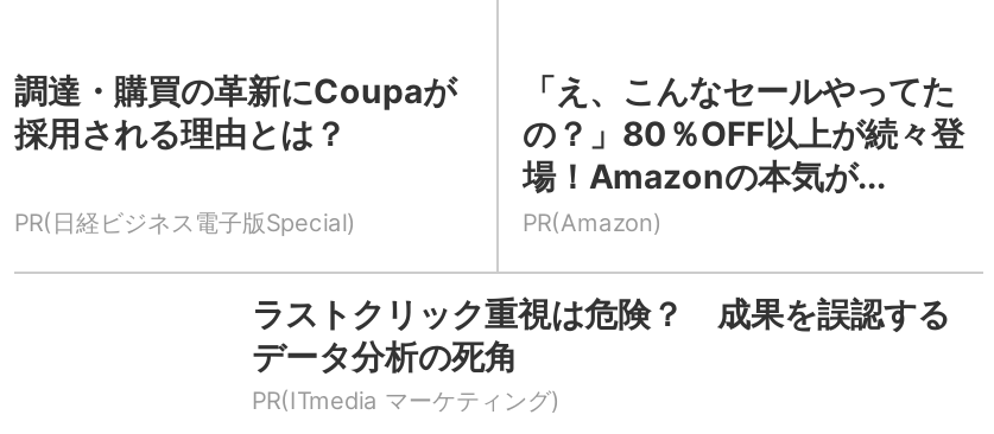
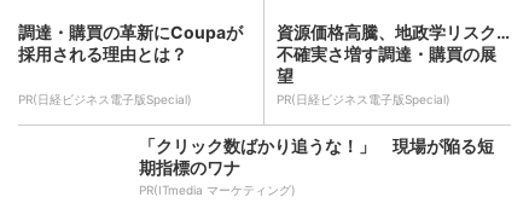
- 「え、こんなセールやってた
- の？」80％OFF以上が続々登
- 場！Amazonの本気が...
- PR(Amazon)
+ 資源価格高騰、地政学リスク…
+ 不確実さ増す調達・購買の展
+ 望
+ PR(日経ビジネス電子版Special)

- ラストクリック重視は危険？ 成果を誤認する
- データ分析の死角
+ 「クリック数ばかり追うな！」 現場が陥る短
+ 期指標のワナ
